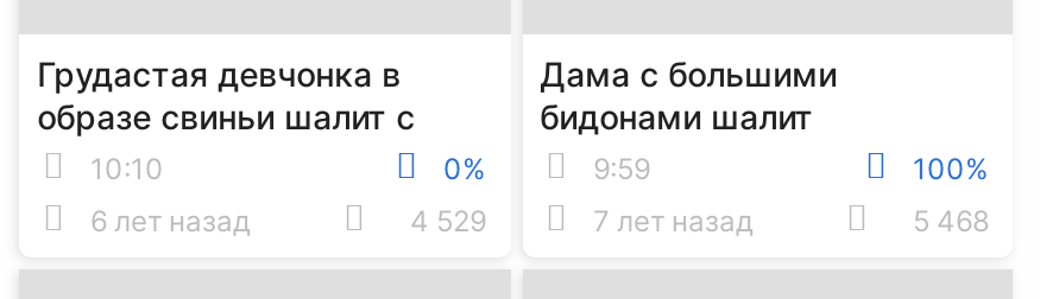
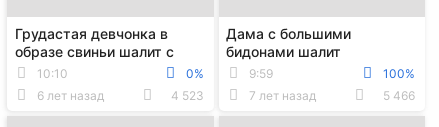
- 4 529
+ 4 523

- 5 468
+ 5 466
